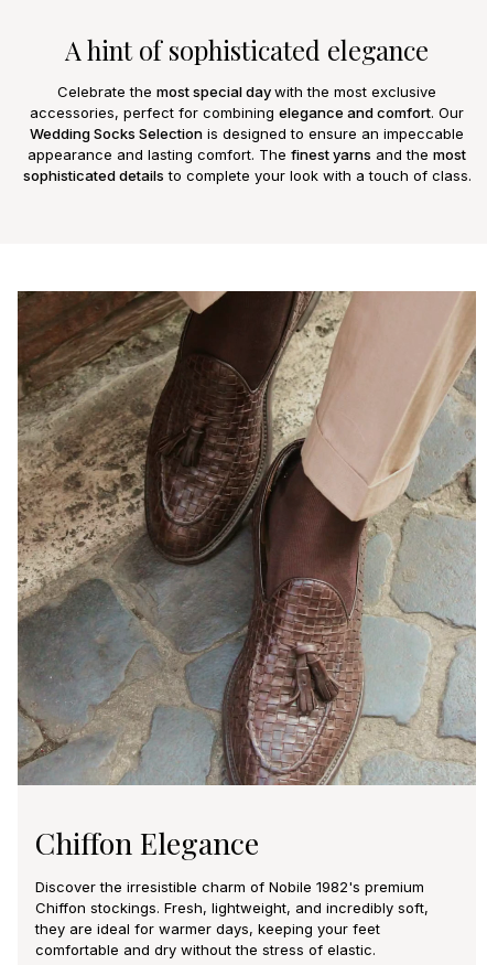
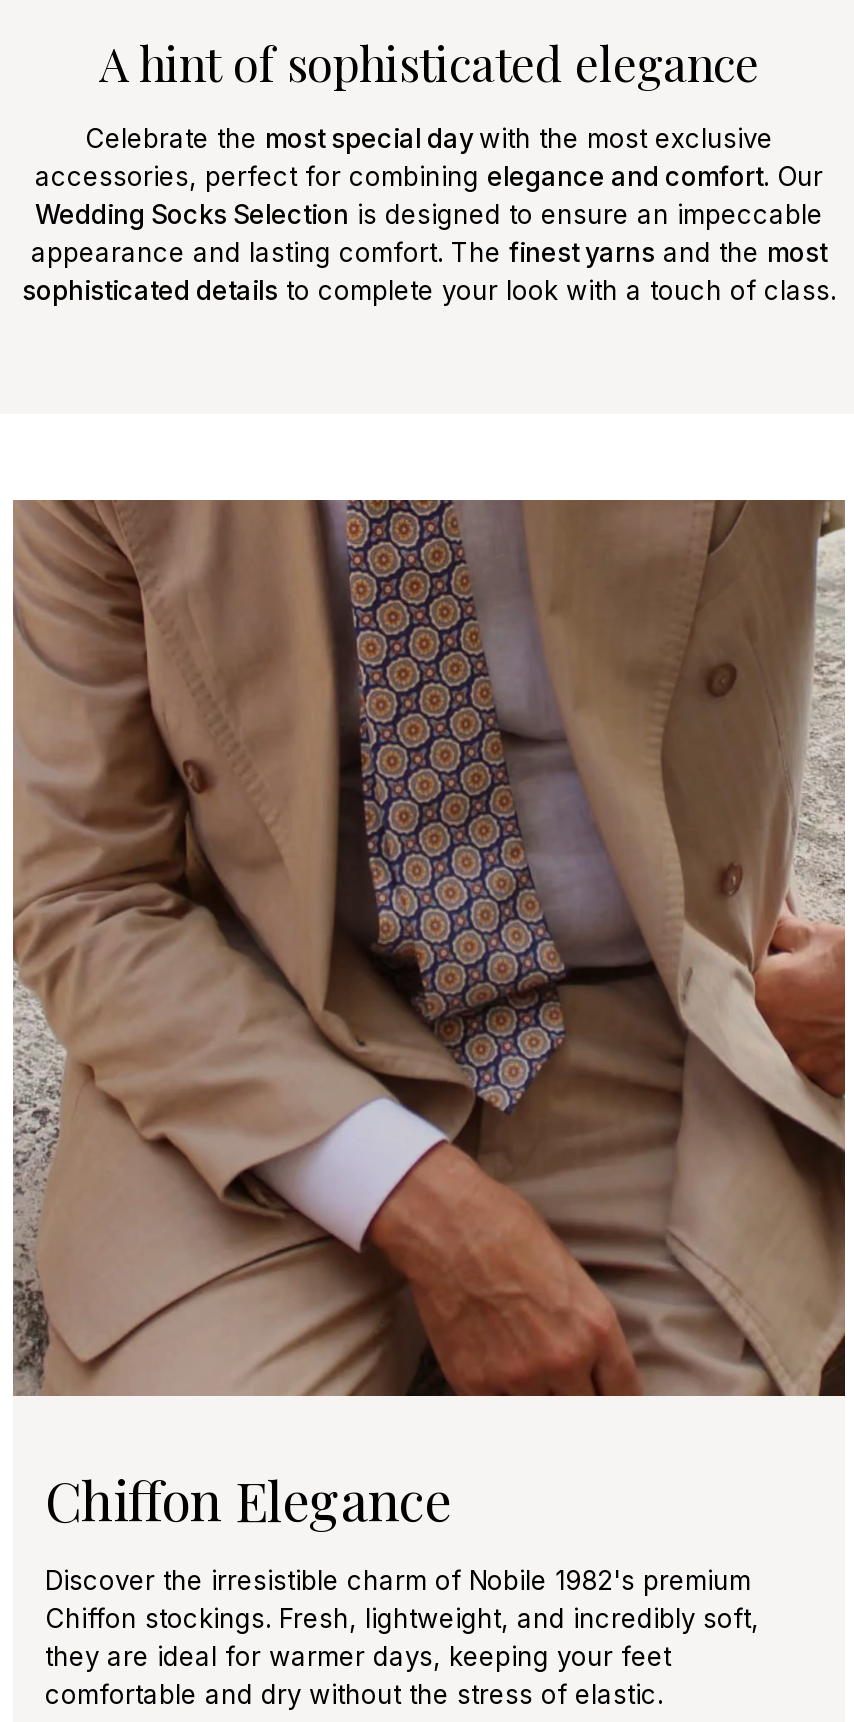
- [image]
+ [image]
